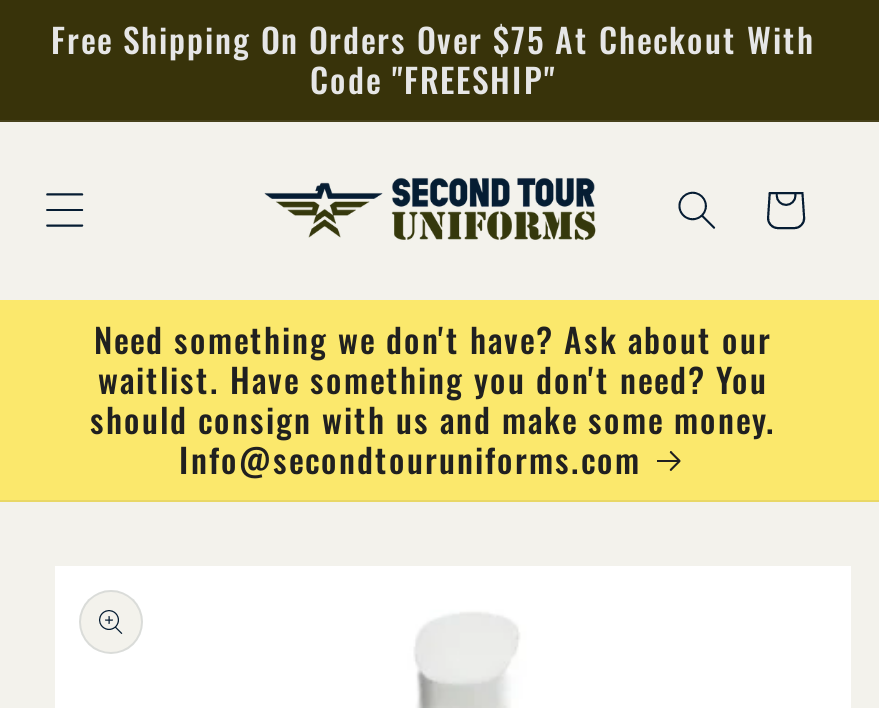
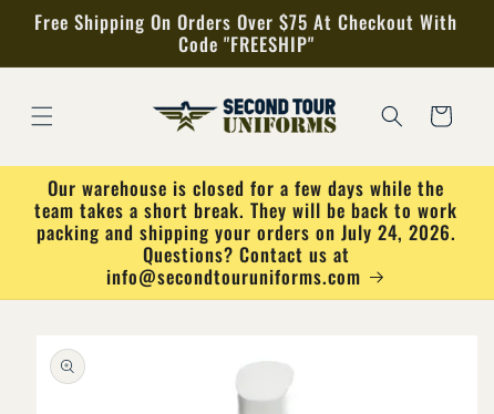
- Need something we don't have? Ask about our
- waitlist. Have something you don't need? You
- should consign with us and make some money.
- Info@secondtouruniforms.com
+ Our warehouse is closed for a few days while the
+ team takes a short break. They will be back to work
+ packing and shipping your orders on July 24, 2026.
+ Questions? Contact us at
+ info@secondtouruniforms.com
